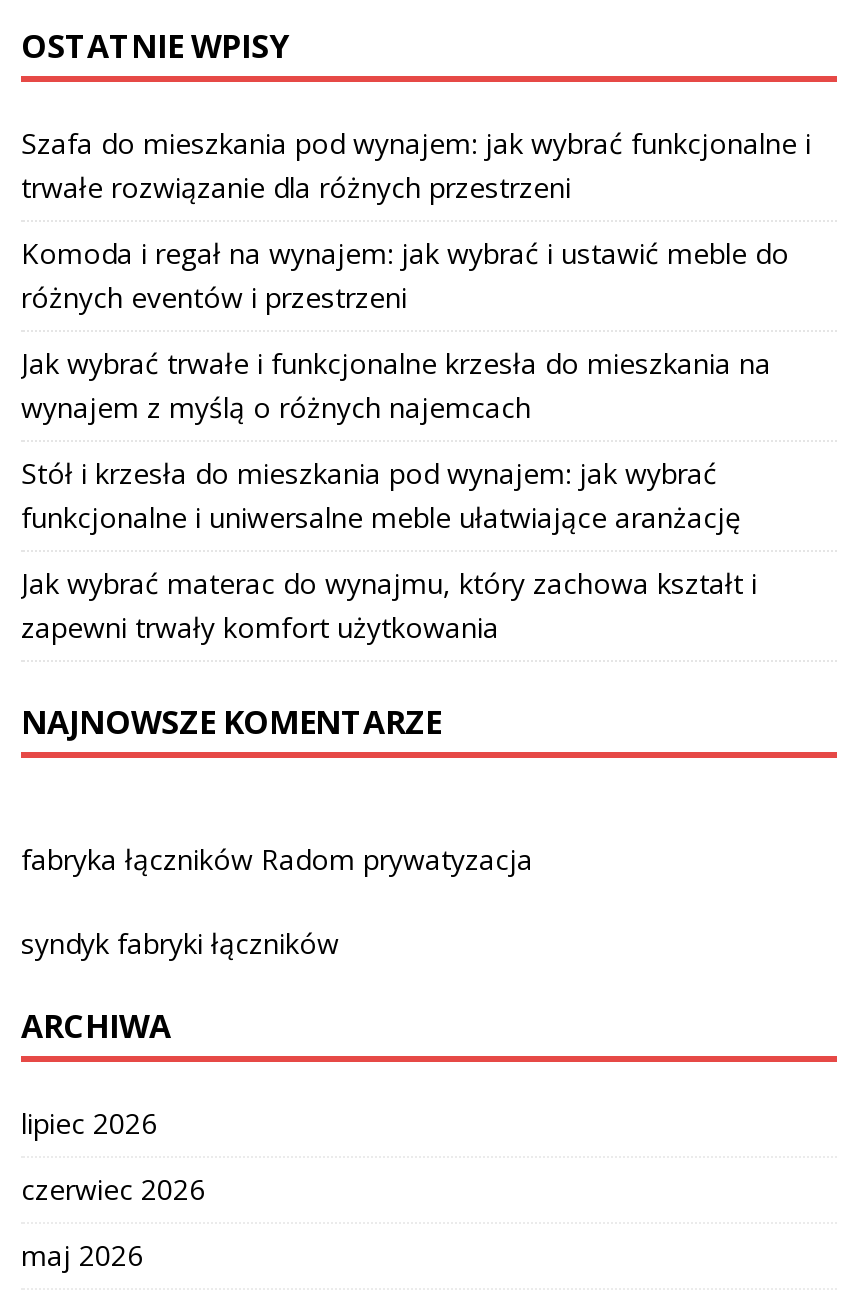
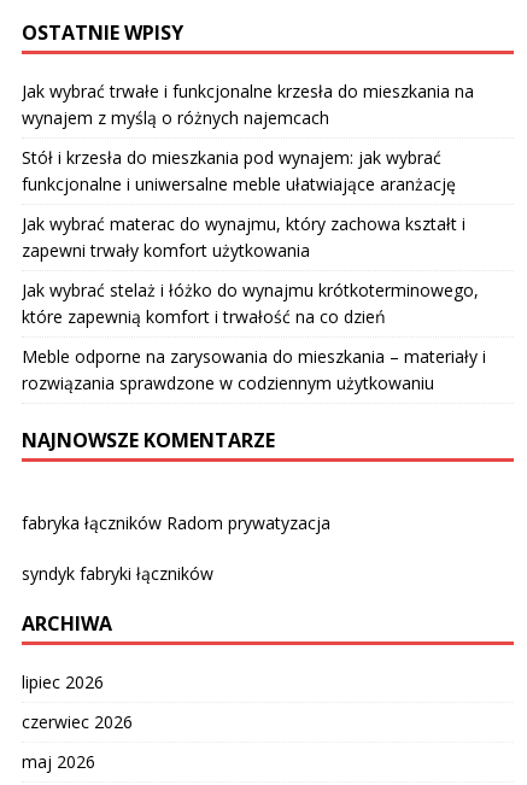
- Szafa do mieszkania pod wynajem: jak wybrać funkcjonalne i
- trwałe rozwiązanie dla różnych przestrzeni
- Komoda i regał na wynajem: jak wybrać i ustawić meble do
- różnych eventów i przestrzeni

moved up: Jak wybrać trwałe i funkcjonalne krzesła do mieszkania na | wynajem z myślą o różnych najemcach | Stół i krzesła do mieszkania pod wynajem: jak wybrać | funkcjonalne i uniwersalne meble ułatwiające aranżację | Jak wybrać materac do wynajmu, który zachowa kształt i | zapewni trwały komfort użytkowania

+ Jak wybrać stelaż i łóżko do wynajmu krótkoterminowego,
+ które zapewnią komfort i trwałość na co dzień
+ Meble odporne na zarysowania do mieszkania – materiały i
+ rozwiązania sprawdzone w codziennym użytkowaniu
